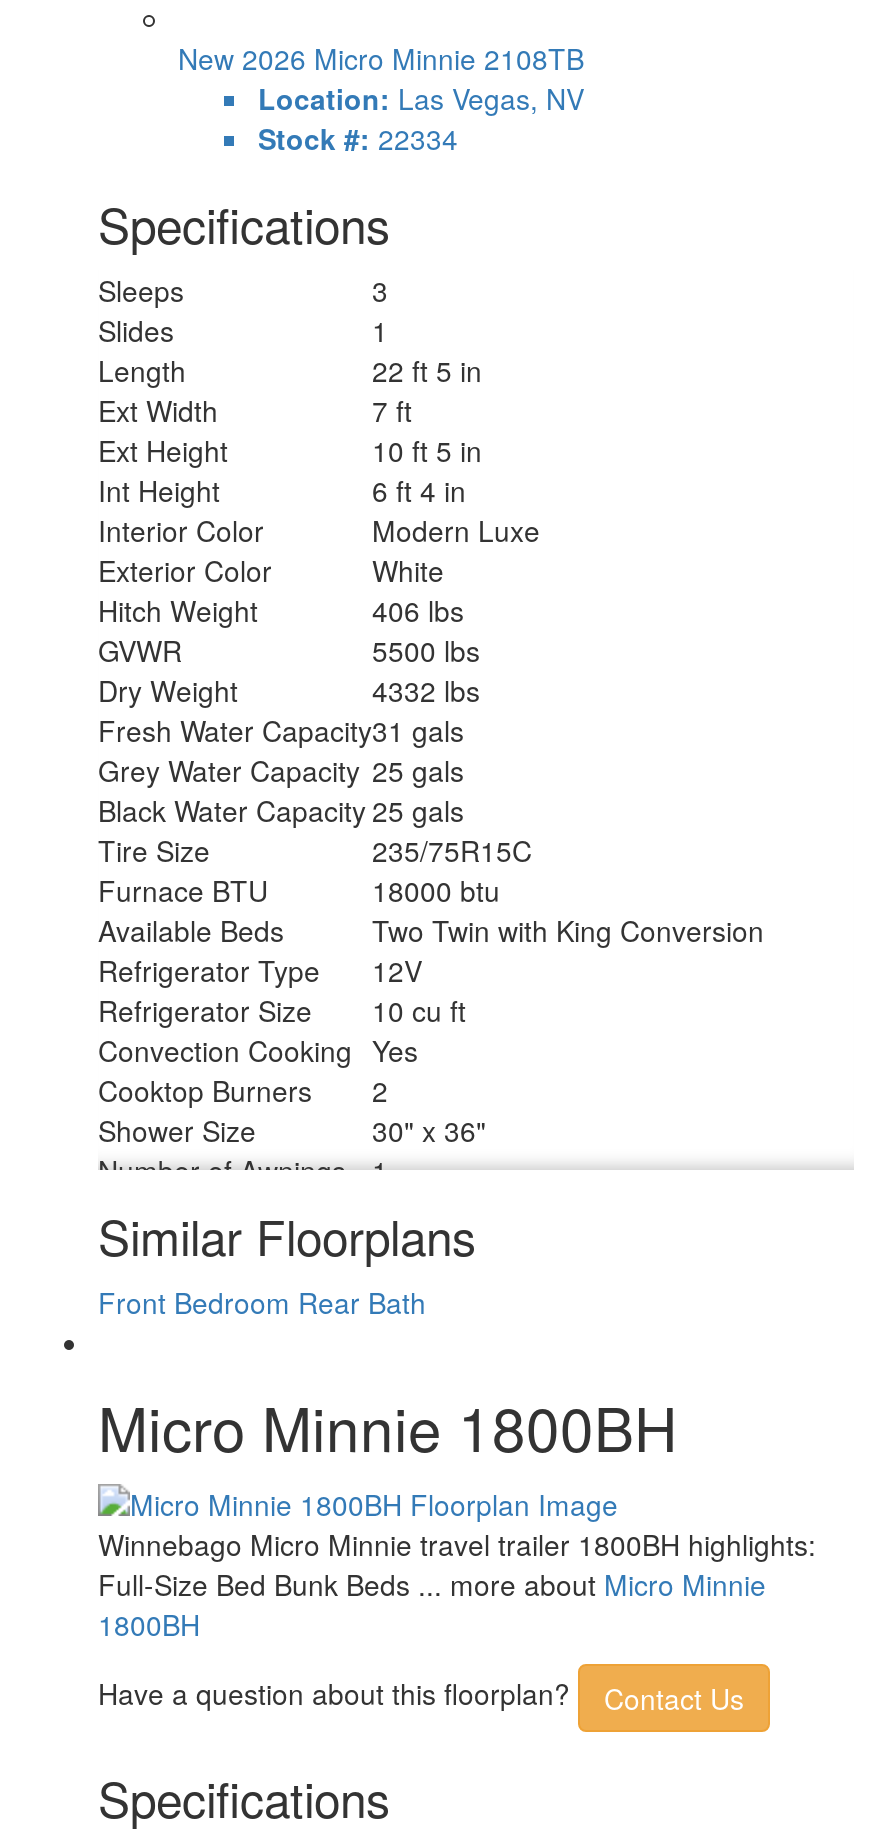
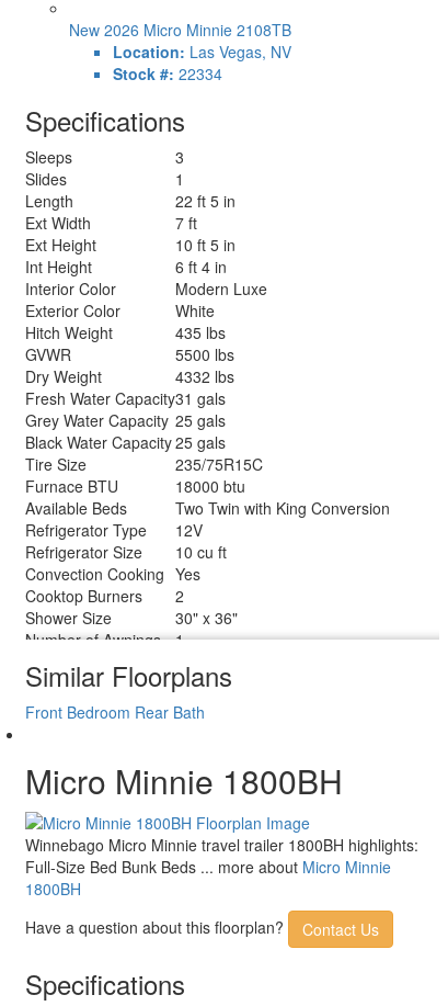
- 406 lbs
+ 435 lbs
